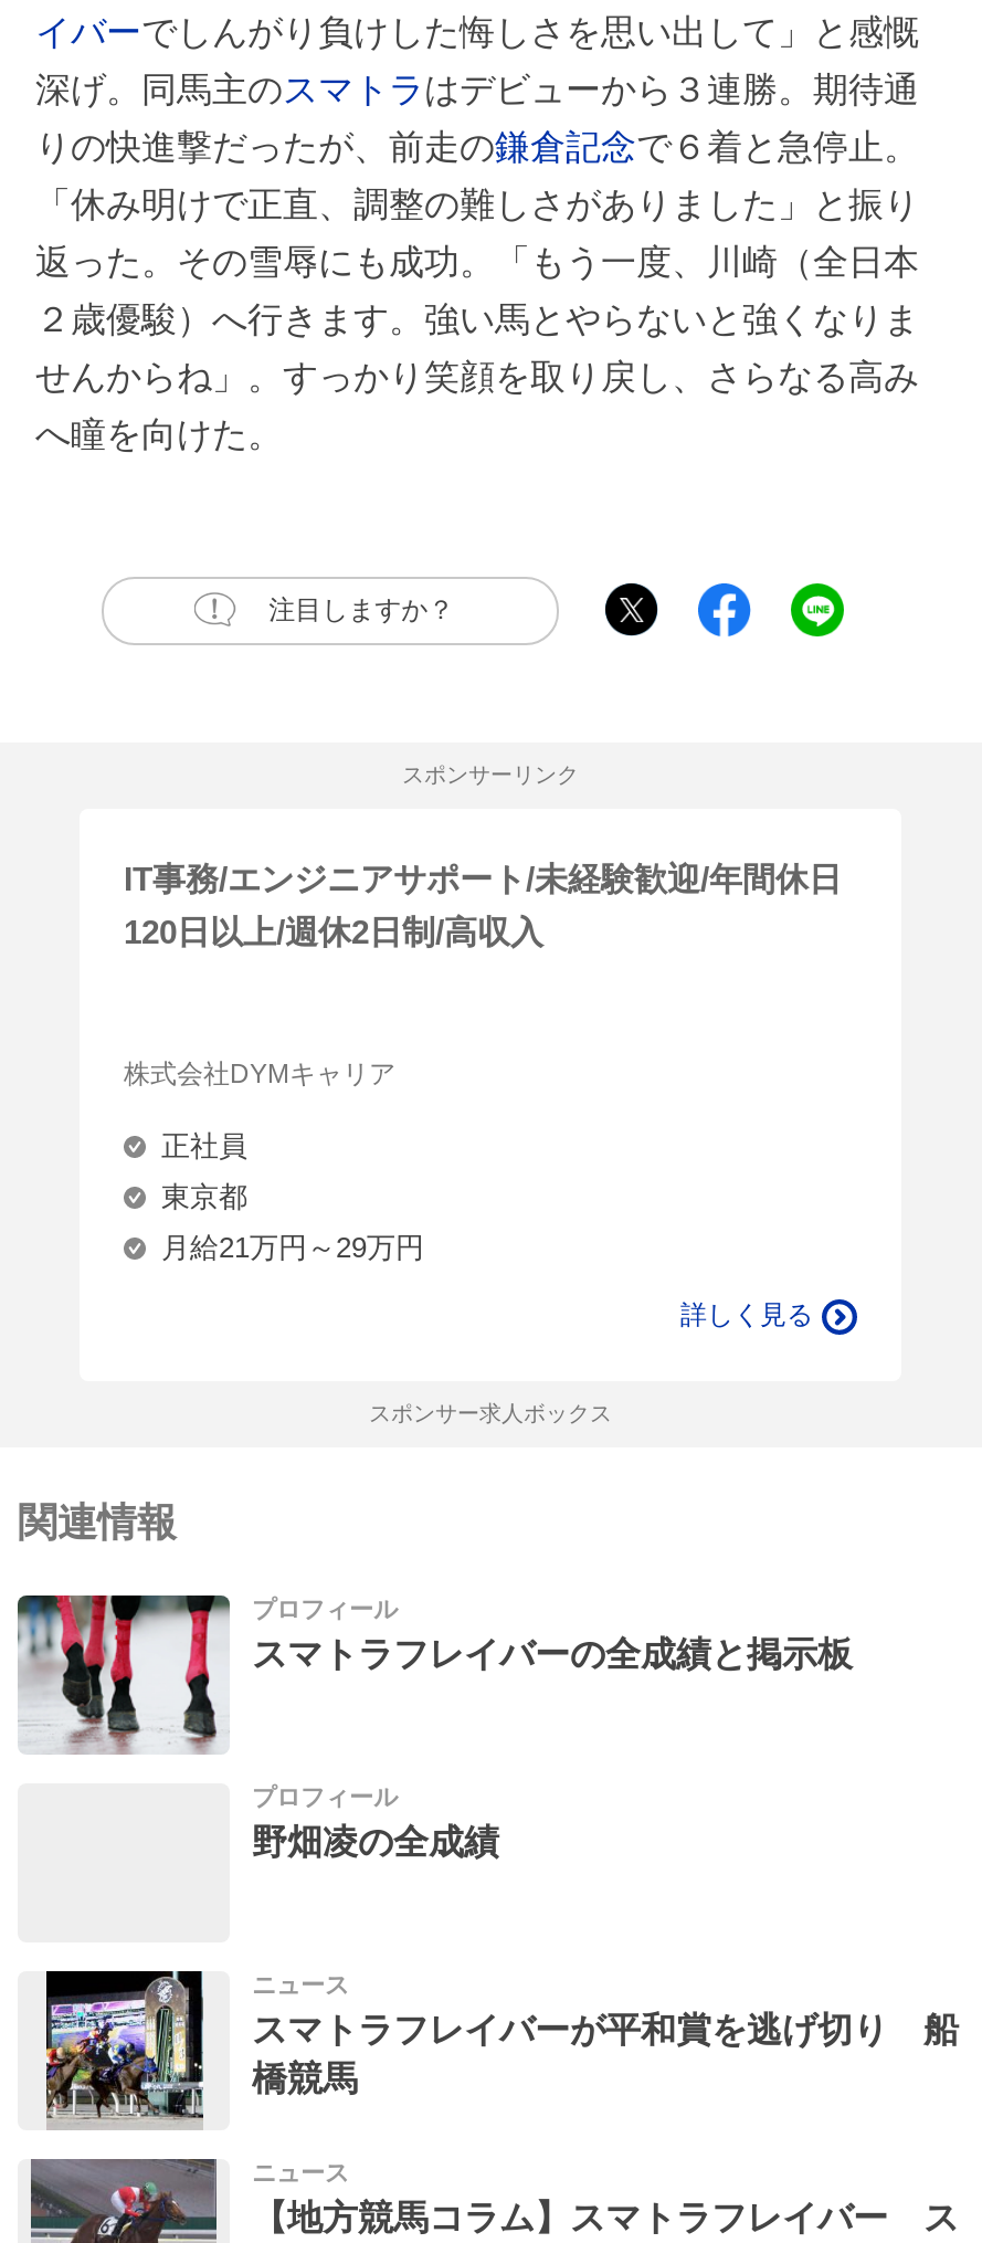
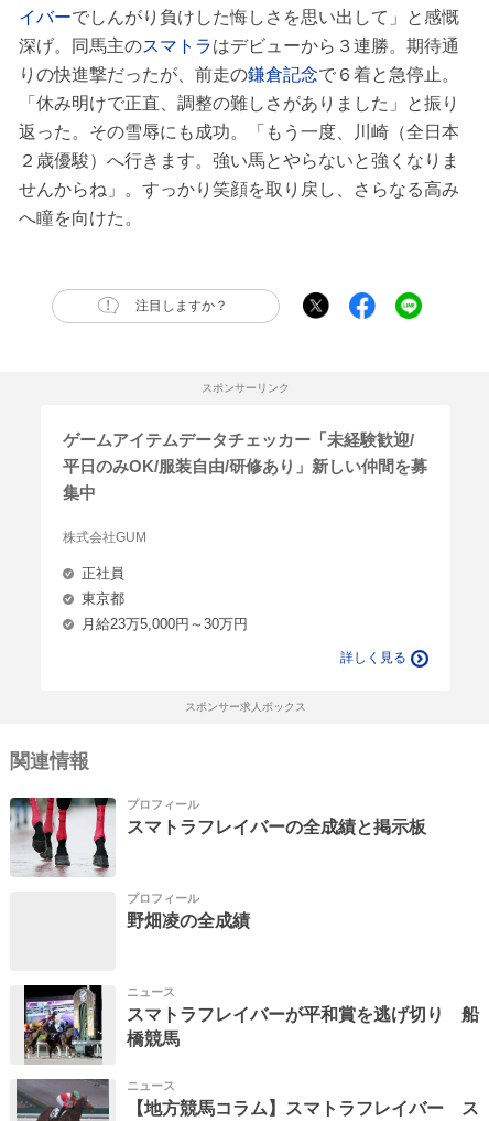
- IT事務/エンジニアサポート/未経験歓迎/年間休日
- 120日以上/週休2日制/高収入
+ ゲームアイテムデータチェッカー「未経験歓迎/
+ 平日のみOK/服装自由/研修あり」新しい仲間を募
+ 集中

- 株式会社DYMキャリア
+ 株式会社GUM

- 月給21万円～29万円
+ 月給23万5,000円～30万円
